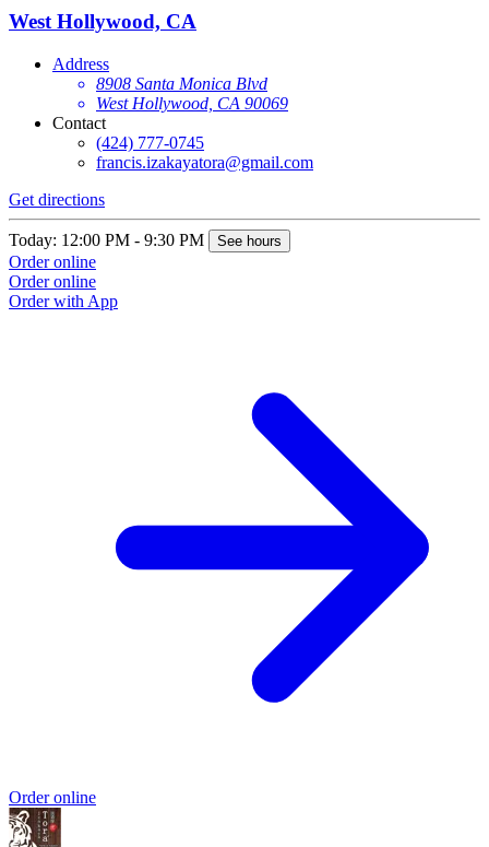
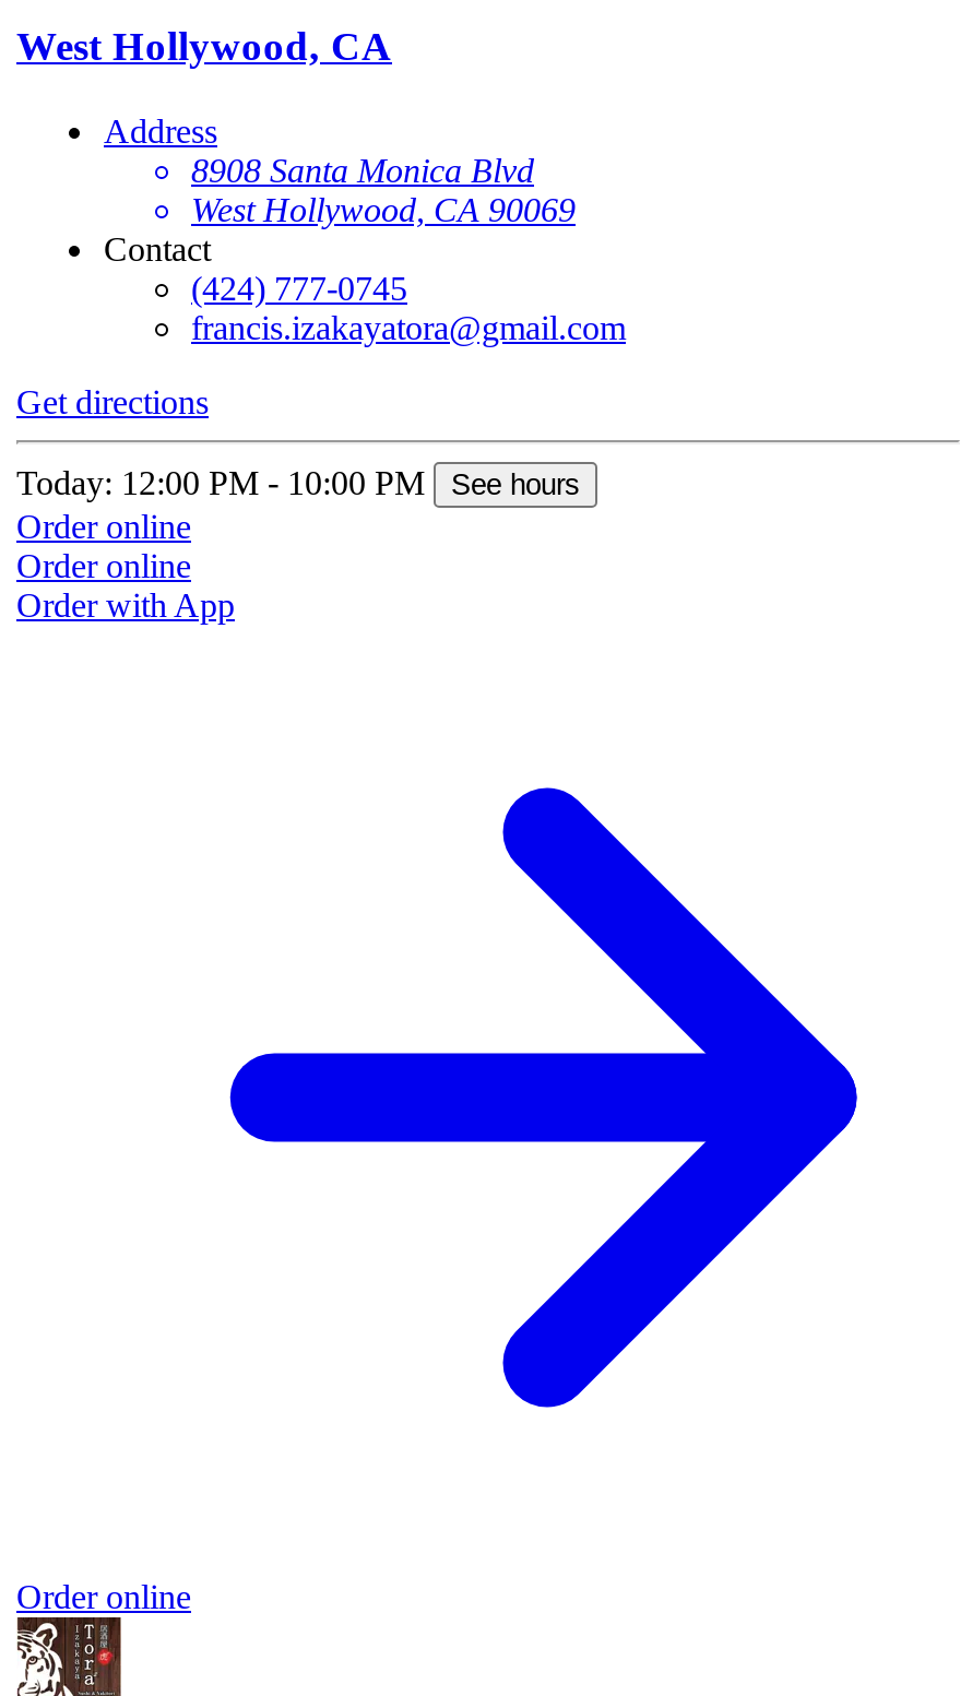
- Today: 12:00 PM - 9:30 PM See hours
+ Today: 12:00 PM - 10:00 PM See hours
